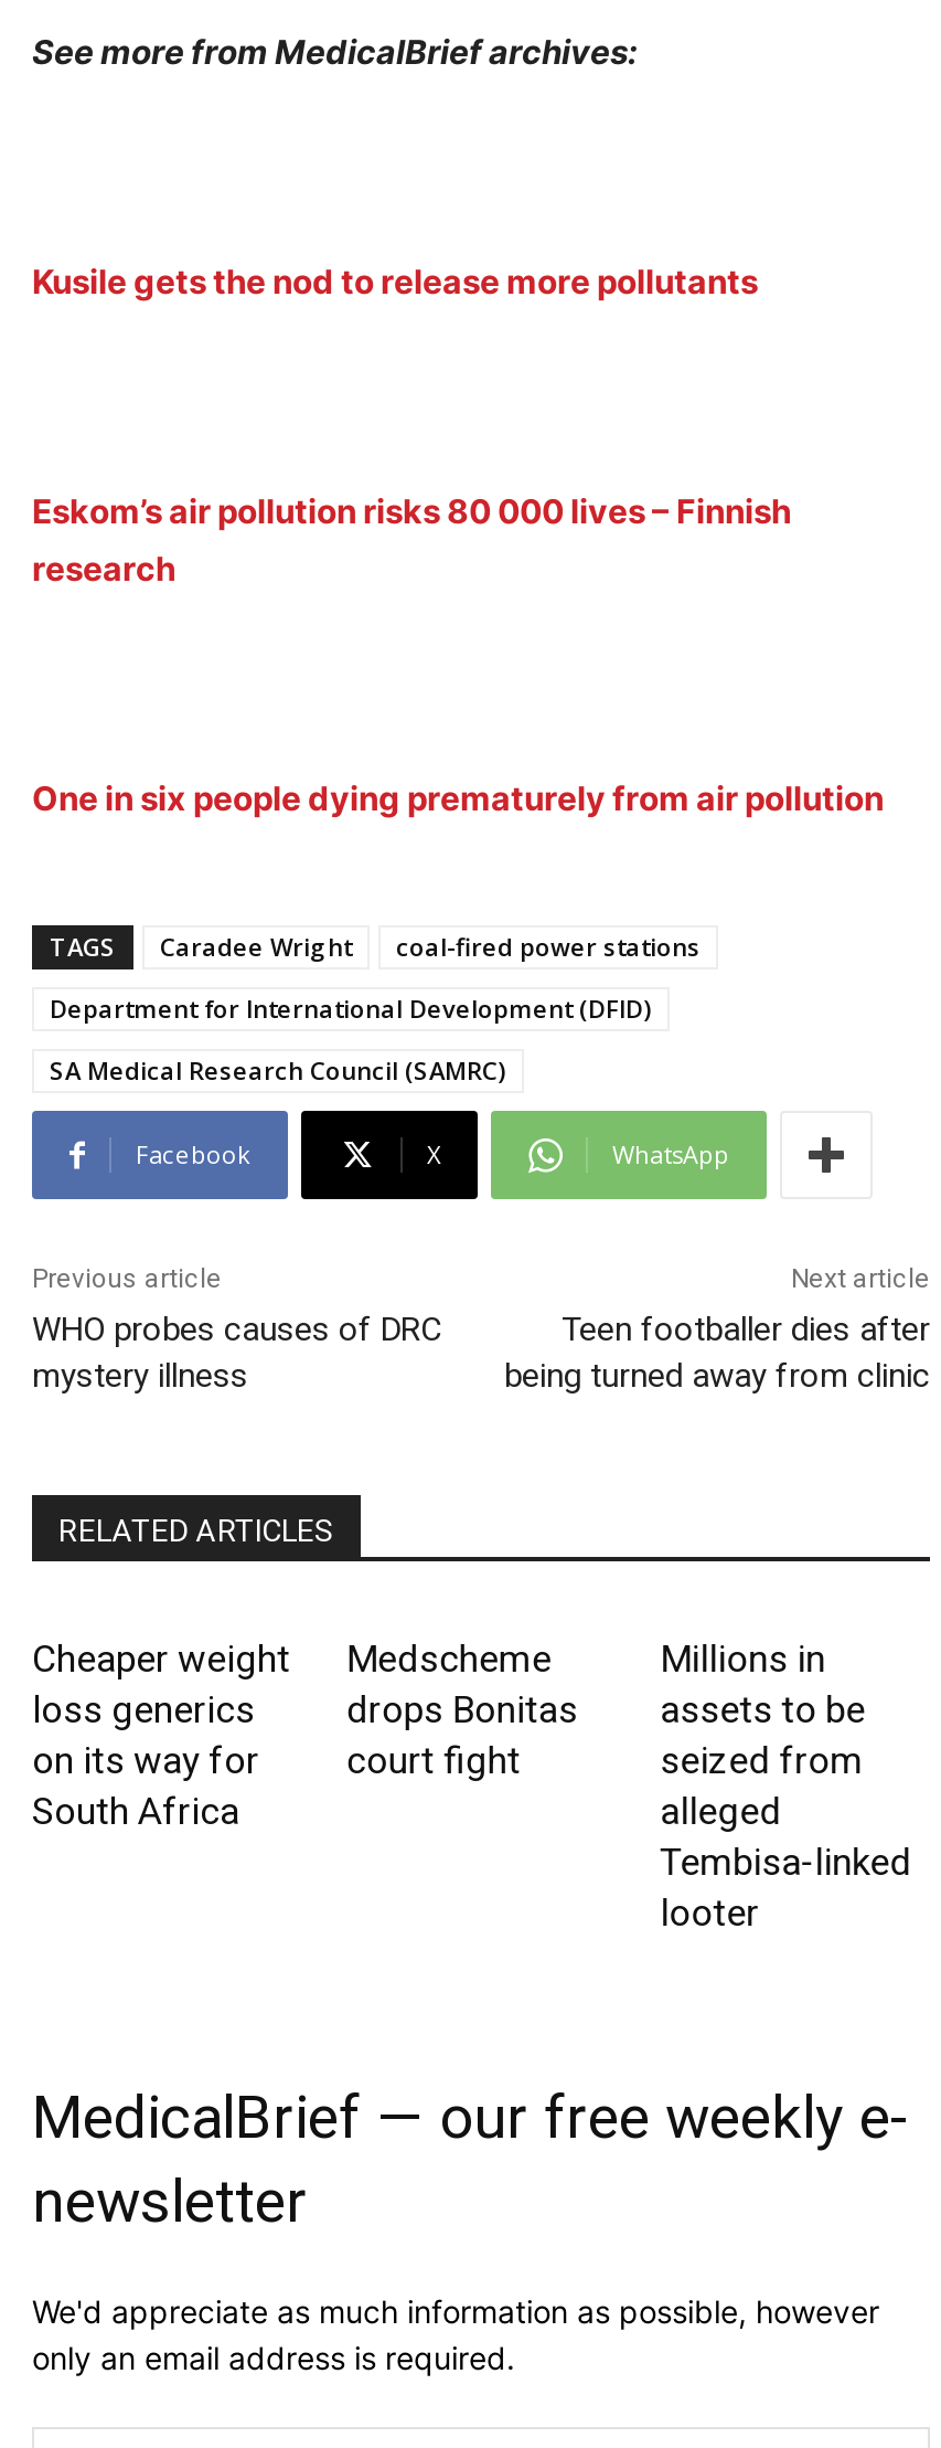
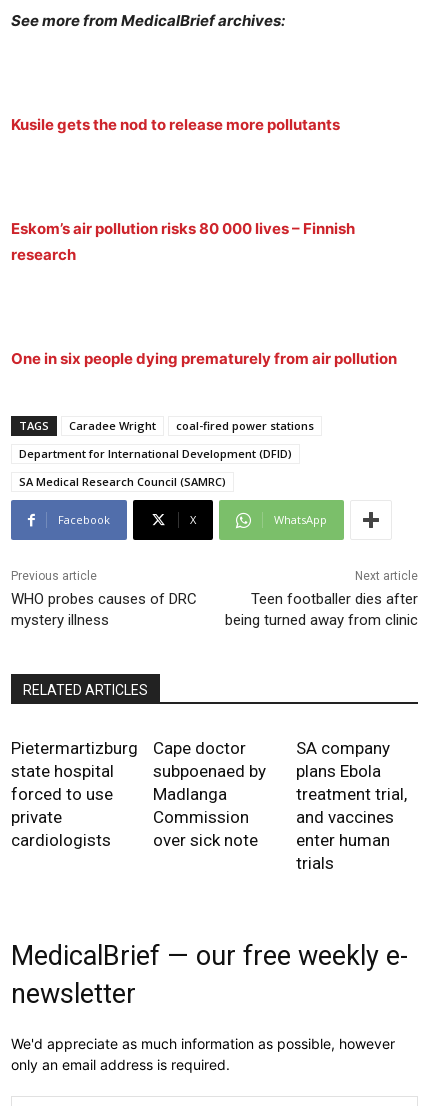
- Cheaper weight
- loss generics
- on its way for
- South Africa
+ Pietermartizburg
+ state hospital
+ forced to use
+ private
+ cardiologists

- Medscheme
- drops Bonitas
- court fight
+ Cape doctor
+ subpoenaed by
+ Madlanga
+ Commission
+ over sick note

- Millions in
- assets to be
- seized from
- alleged
- Tembisa-linked
- looter
+ SA company
+ plans Ebola
+ treatment trial,
+ and vaccines
+ enter human
+ trials
